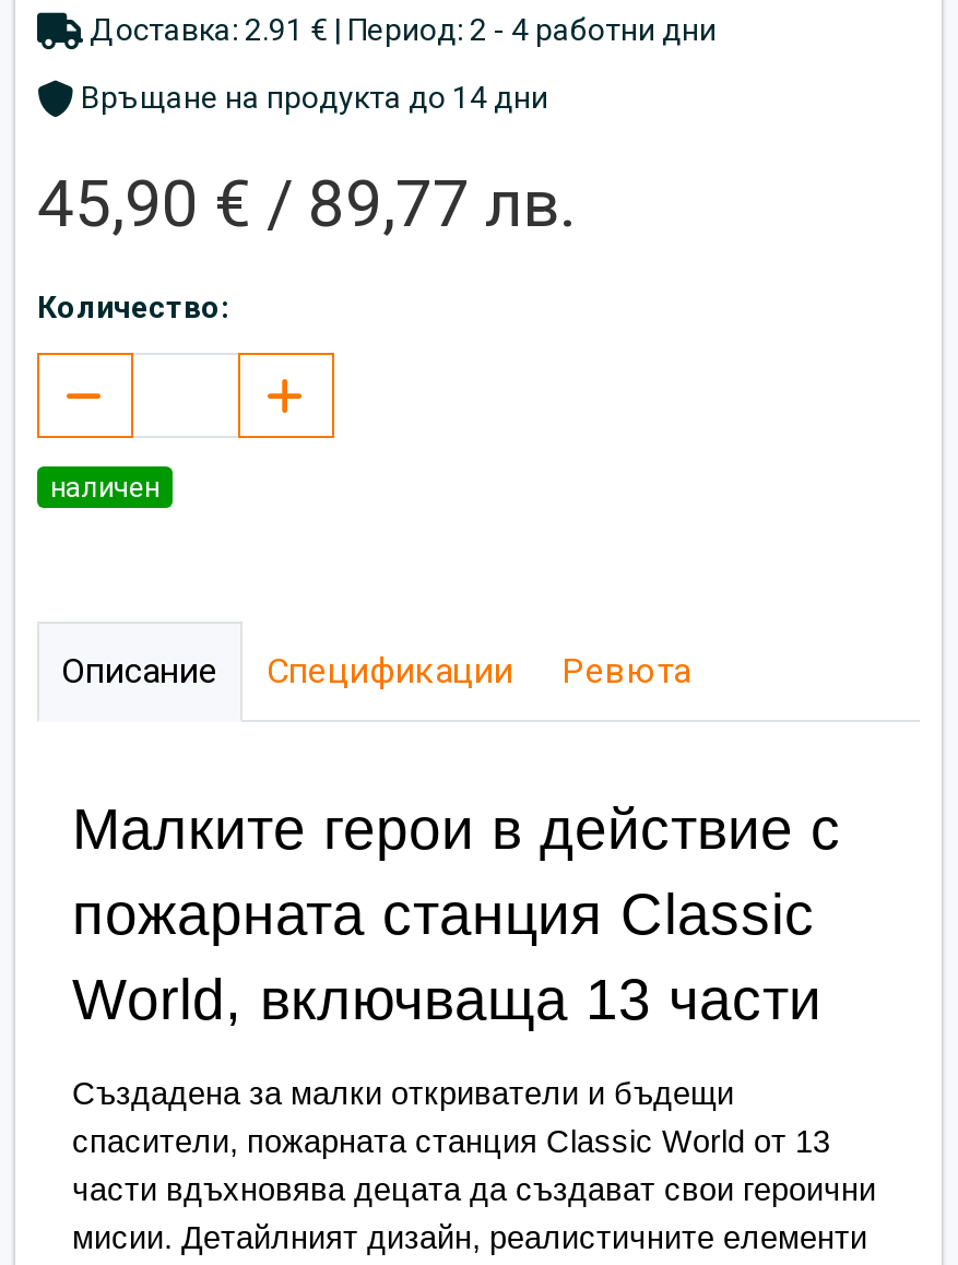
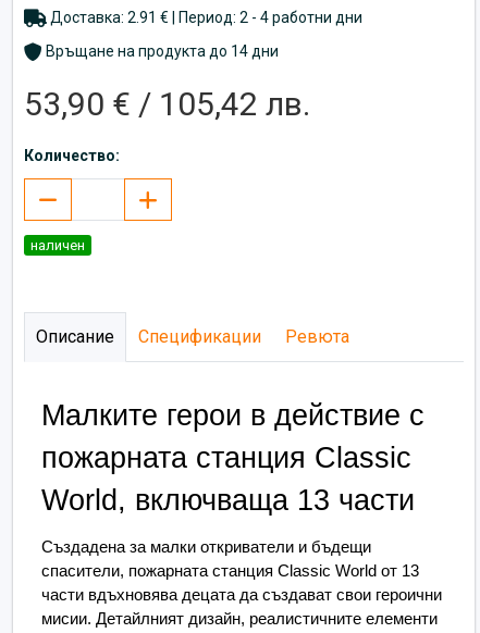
- 45,90 € / 89,77 лв.
+ 53,90 € / 105,42 лв.
